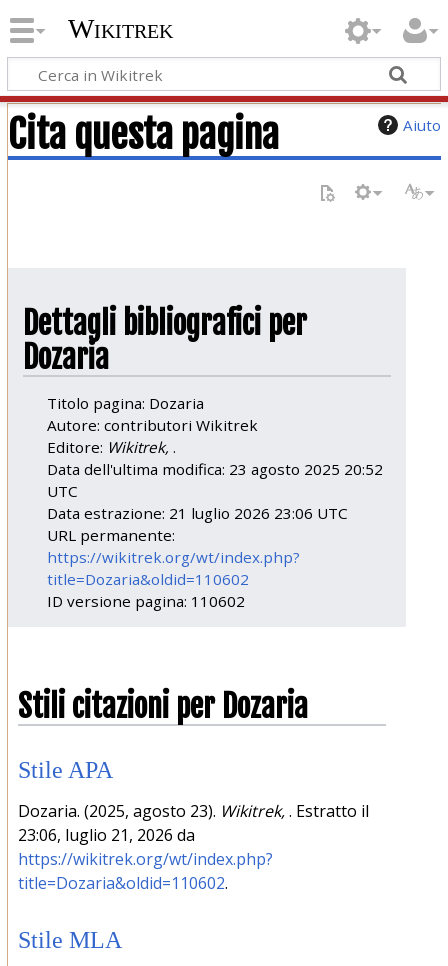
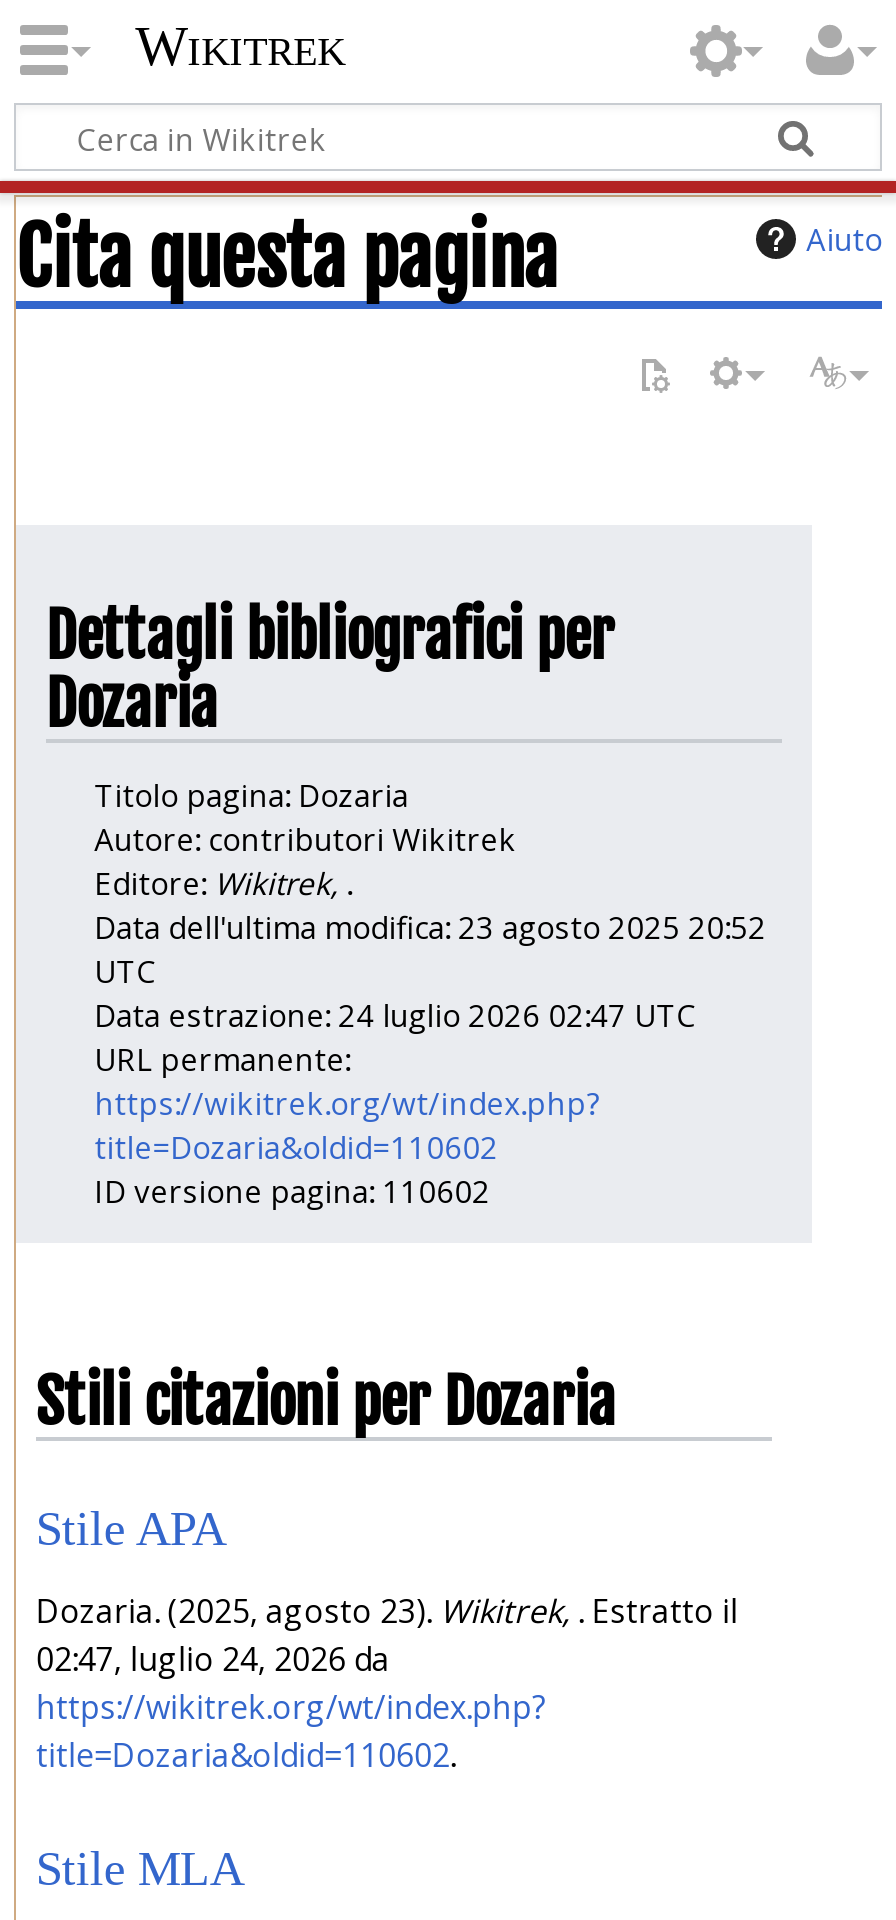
- Data estrazione: 21 luglio 2026 23:06 UTC
+ Data estrazione: 24 luglio 2026 02:47 UTC

- 23:06, luglio 21, 2026 da
+ 02:47, luglio 24, 2026 da
